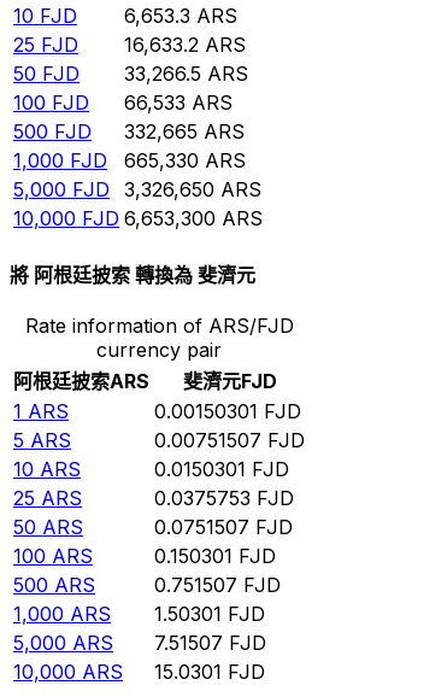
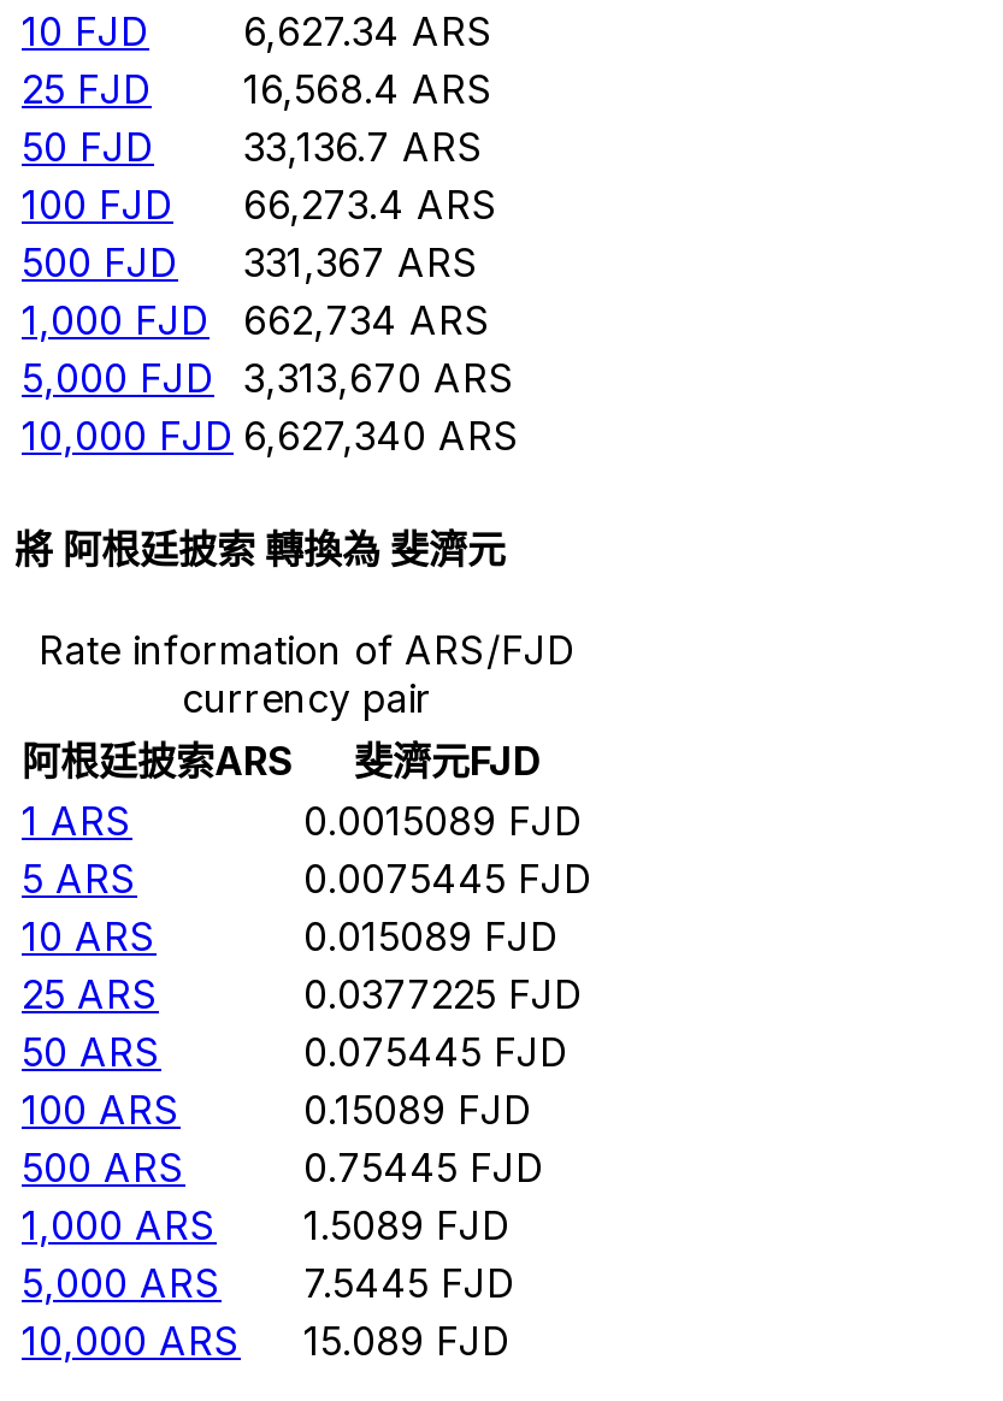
- 10 FJD 6,653.3 ARS
+ 10 FJD 6,627.34 ARS

- 25 FJD 16,633.2 ARS
+ 25 FJD 16,568.4 ARS

- 50 FJD 33,266.5 ARS
+ 50 FJD 33,136.7 ARS

- 100 FJD 66,533 ARS
+ 100 FJD 66,273.4 ARS

- 500 FJD 332,665 ARS
+ 500 FJD 331,367 ARS

- 1,000 FJD 665,330 ARS
+ 1,000 FJD 662,734 ARS

- 5,000 FJD 3,326,650 ARS
+ 5,000 FJD 3,313,670 ARS

- 10,000 FJD 6,653,300 ARS
+ 10,000 FJD 6,627,340 ARS

- 0.00150301 FJD
+ 0.0015089 FJD

- 0.00751507 FJD
+ 0.0075445 FJD

- 0.0150301 FJD
+ 0.015089 FJD

- 0.0375753 FJD
+ 0.0377225 FJD

- 0.0751507 FJD
+ 0.075445 FJD

- 0.150301 FJD
+ 0.15089 FJD

- 0.751507 FJD
+ 0.75445 FJD

- 1,000 ARS 1.50301 FJD
+ 1,000 ARS 1.5089 FJD

- 5,000 ARS 7.51507 FJD
+ 5,000 ARS 7.5445 FJD

- 10,000 ARS 15.0301 FJD
+ 10,000 ARS 15.089 FJD
